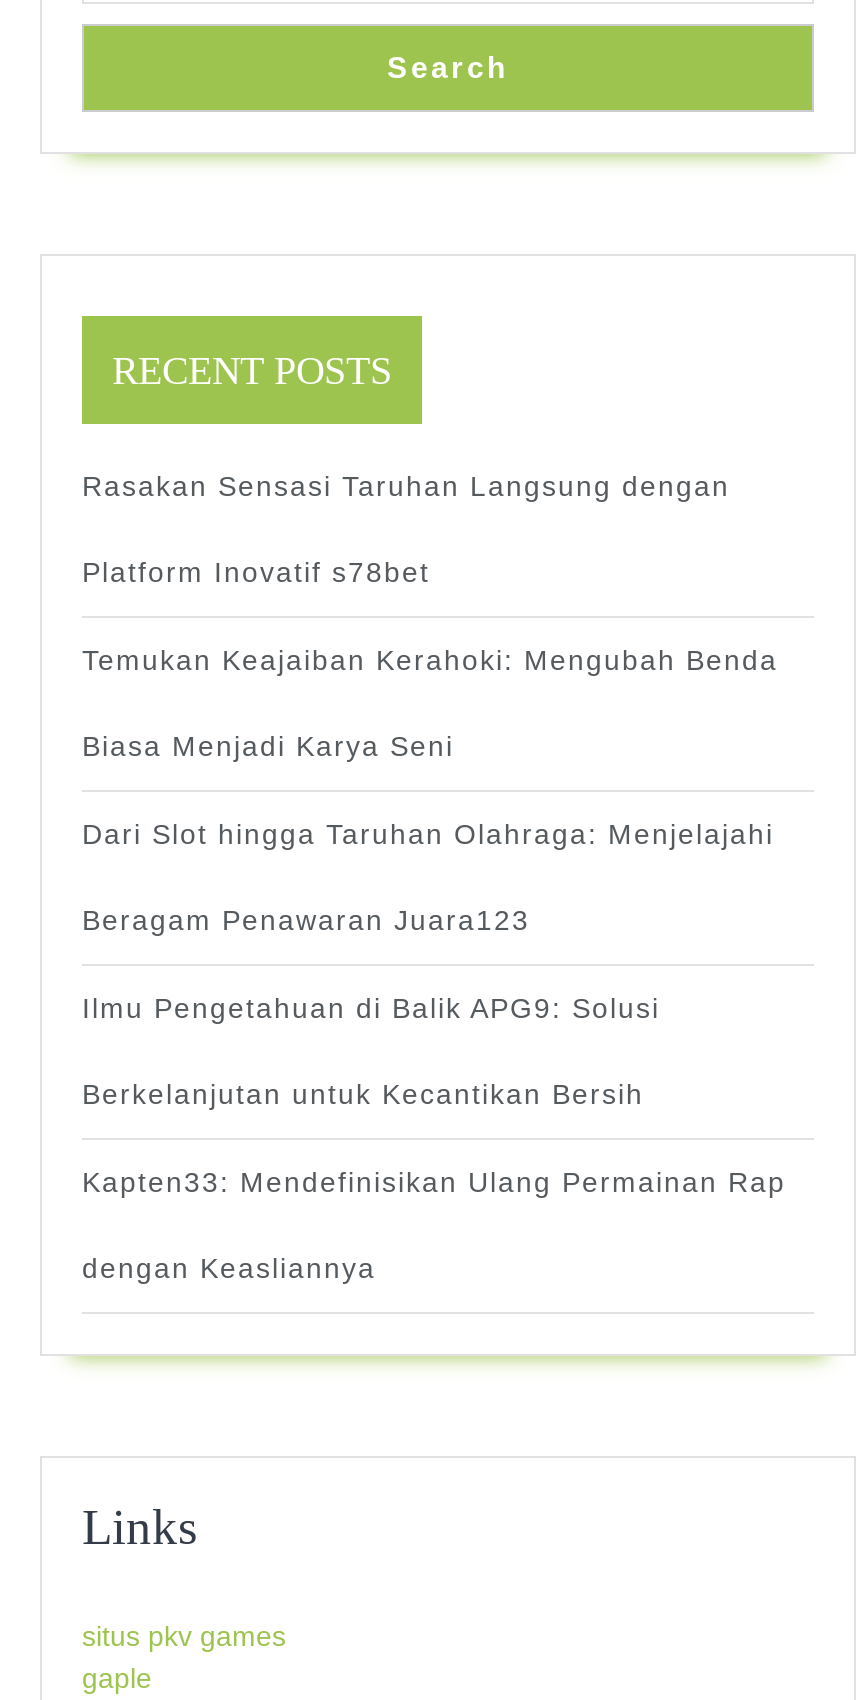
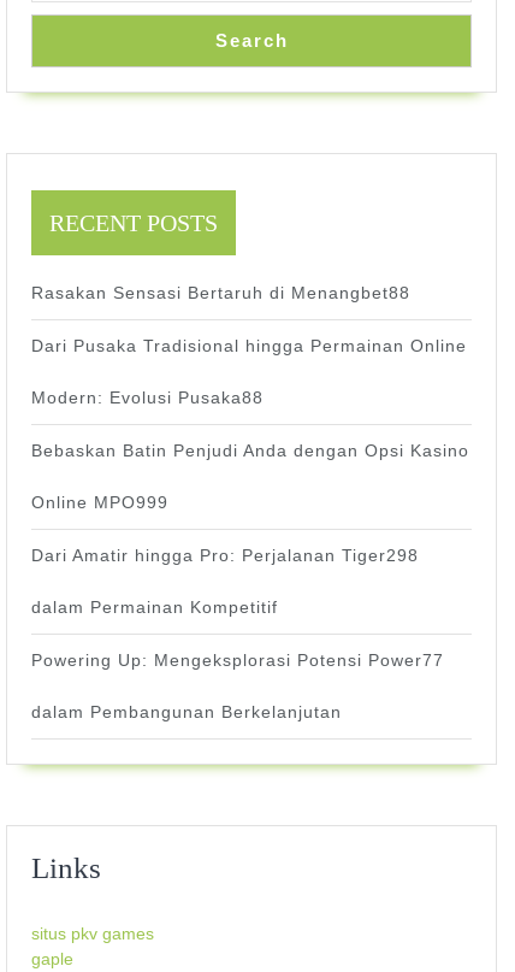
- Rasakan Sensasi Taruhan Langsung dengan
- Platform Inovatif s78bet
- Temukan Keajaiban Kerahoki: Mengubah Benda
- Biasa Menjadi Karya Seni
- Dari Slot hingga Taruhan Olahraga: Menjelajahi
- Beragam Penawaran Juara123
- Ilmu Pengetahuan di Balik APG9: Solusi
- Berkelanjutan untuk Kecantikan Bersih
- Kapten33: Mendefinisikan Ulang Permainan Rap
- dengan Keasliannya
+ Rasakan Sensasi Bertaruh di Menangbet88
+ Dari Pusaka Tradisional hingga Permainan Online
+ Modern: Evolusi Pusaka88
+ Bebaskan Batin Penjudi Anda dengan Opsi Kasino
+ Online MPO999
+ Dari Amatir hingga Pro: Perjalanan Tiger298
+ dalam Permainan Kompetitif
+ Powering Up: Mengeksplorasi Potensi Power77
+ dalam Pembangunan Berkelanjutan
